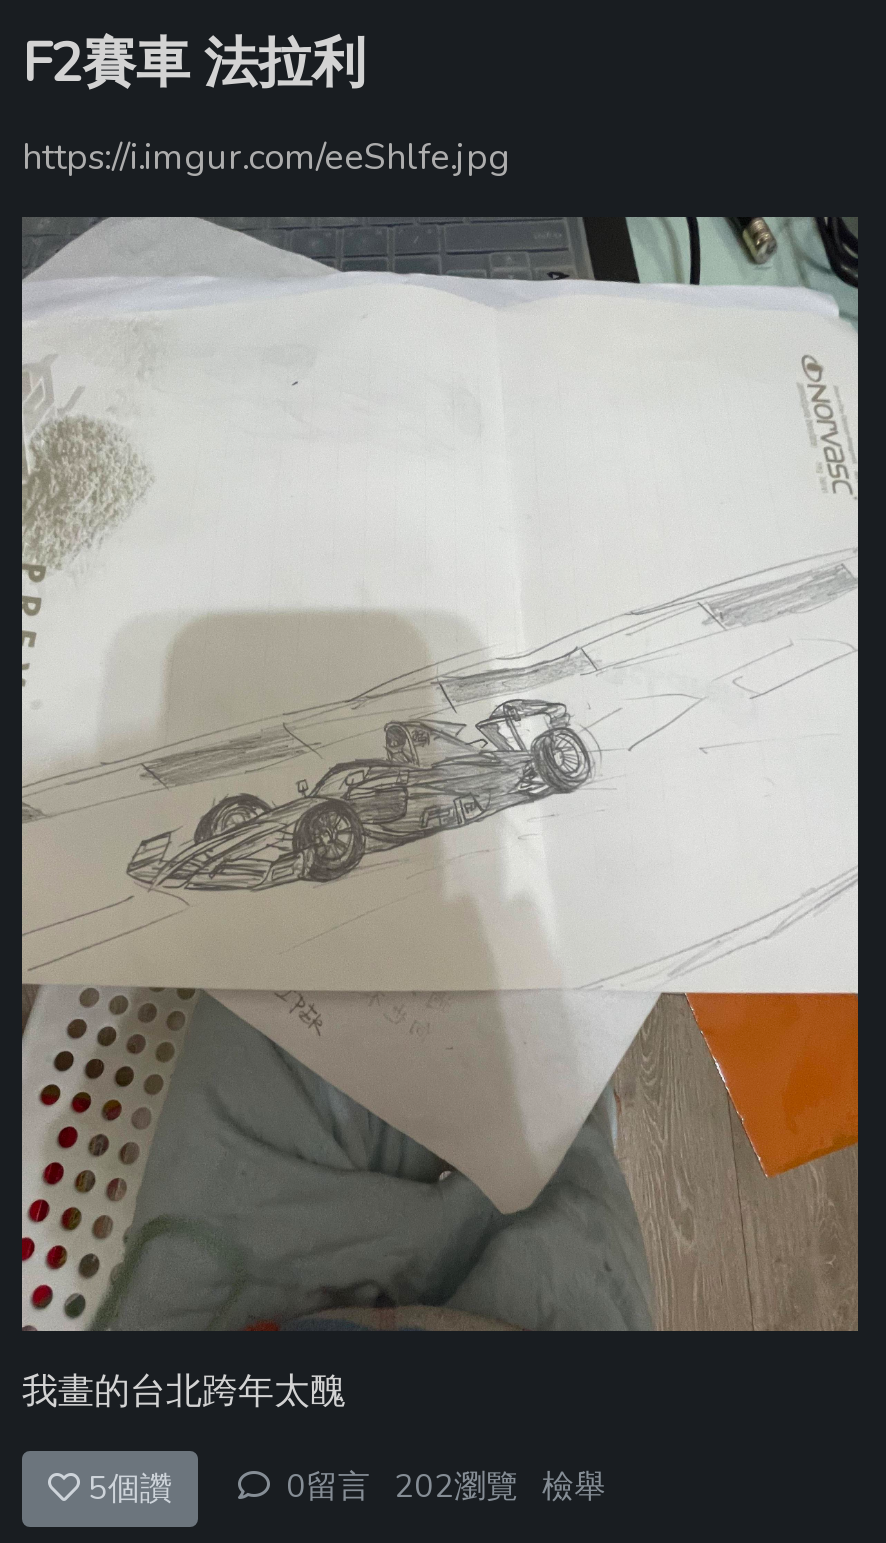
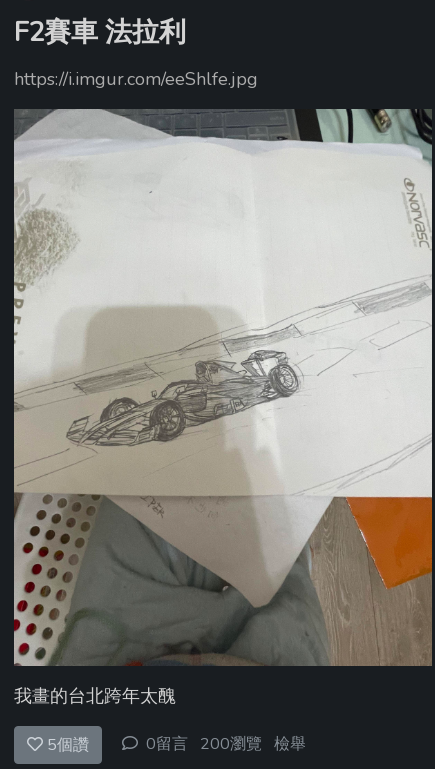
- 0留言 202瀏覽 檢舉
+ 0留言 200瀏覽 檢舉
